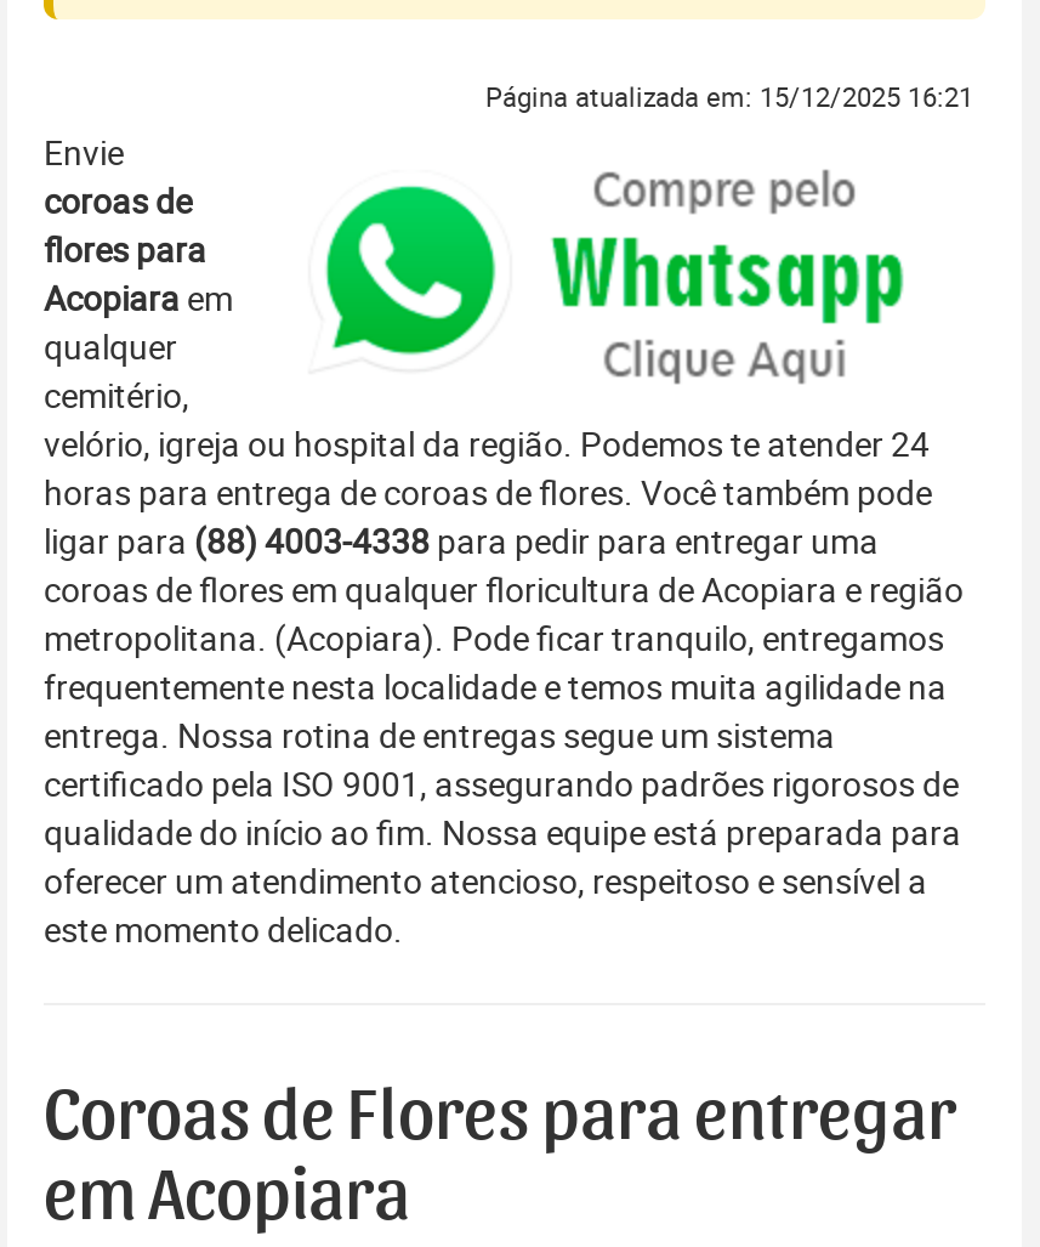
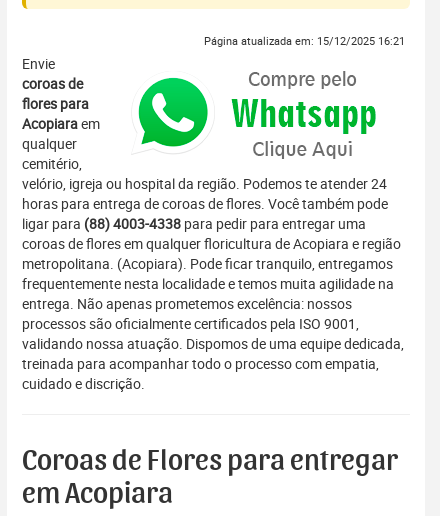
- entrega. Nossa rotina de entregas segue um sistema
- certificado pela ISO 9001, assegurando padrões rigorosos de
- qualidade do início ao fim. Nossa equipe está preparada para
- oferecer um atendimento atencioso, respeitoso e sensível a
- este momento delicado.
+ entrega. Não apenas prometemos excelência: nossos
+ processos são oficialmente certificados pela ISO 9001,
+ validando nossa atuação. Dispomos de uma equipe dedicada,
+ treinada para acompanhar todo o processo com empatia,
+ cuidado e discrição.
